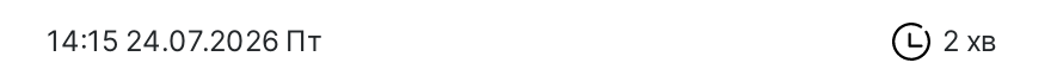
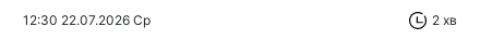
- 14:15 24.07.2026 Пт
+ 12:30 22.07.2026 Ср
